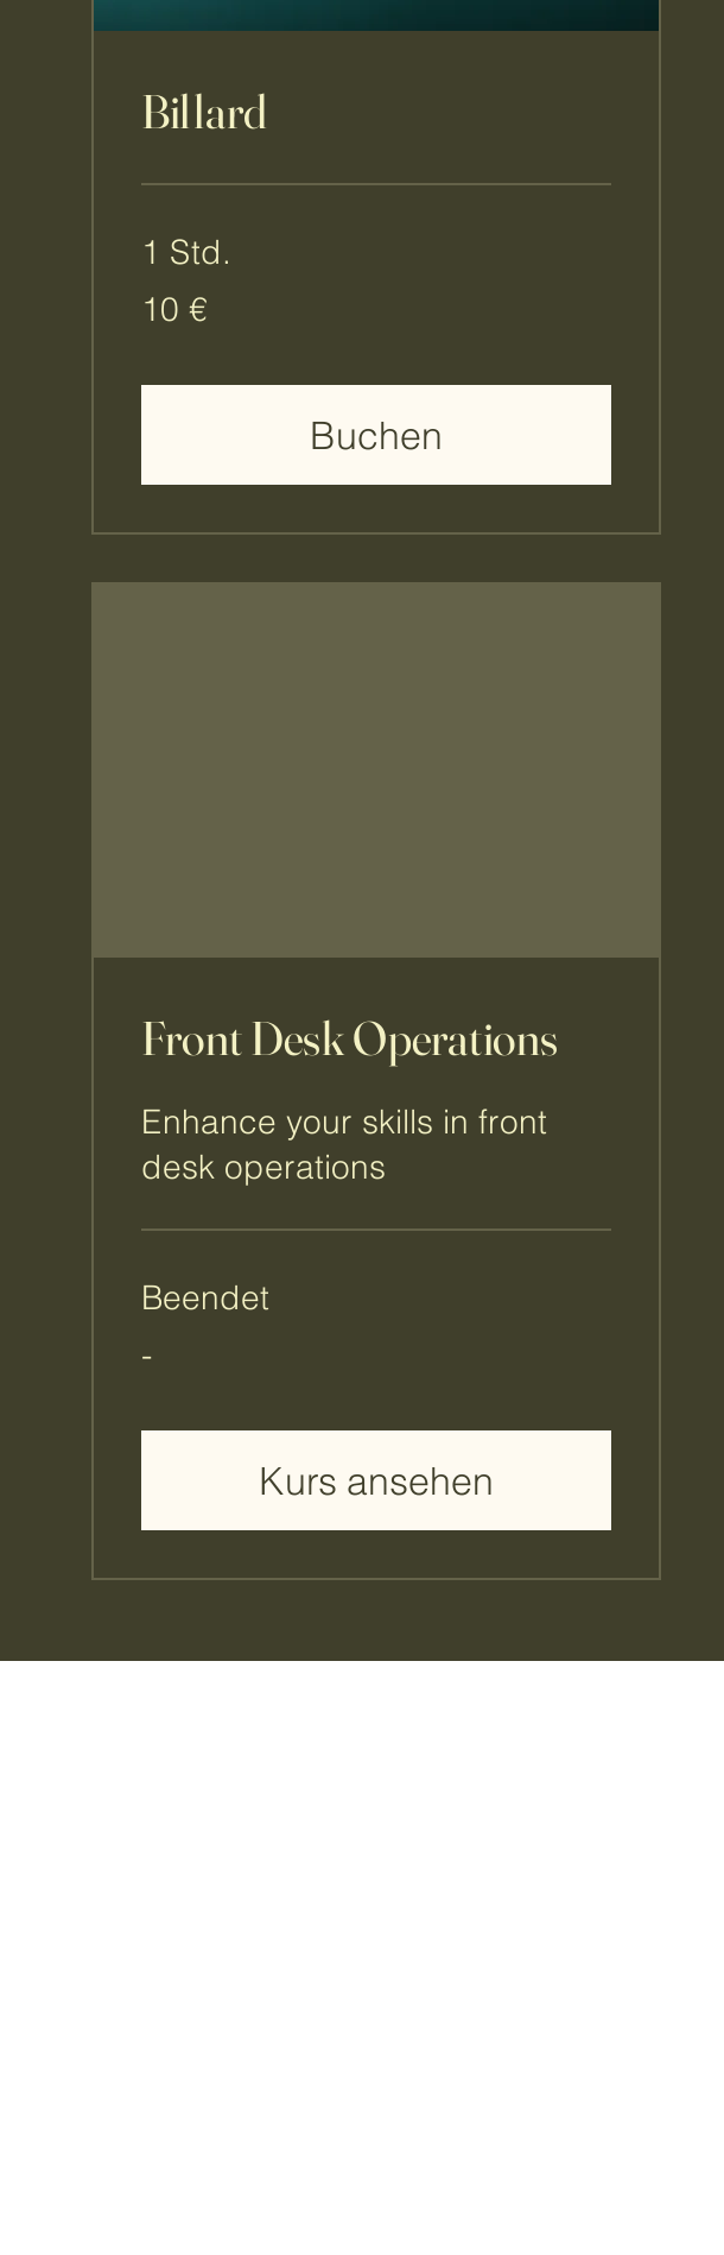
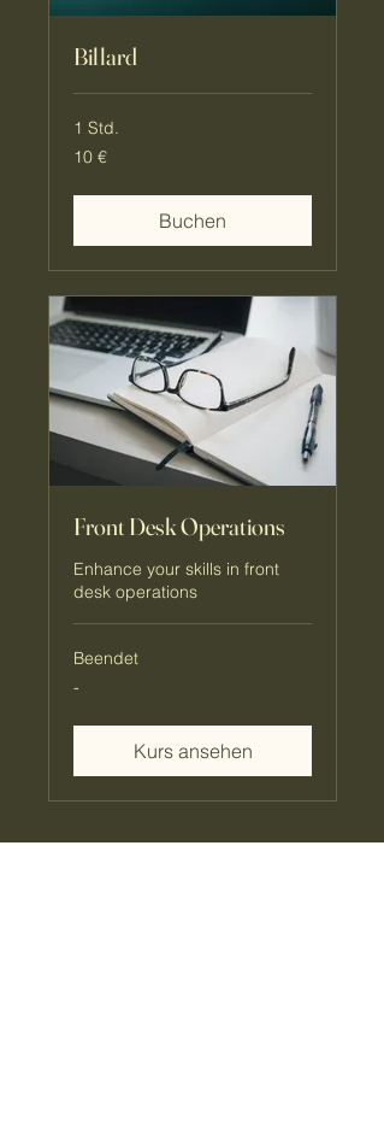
+ [image]
